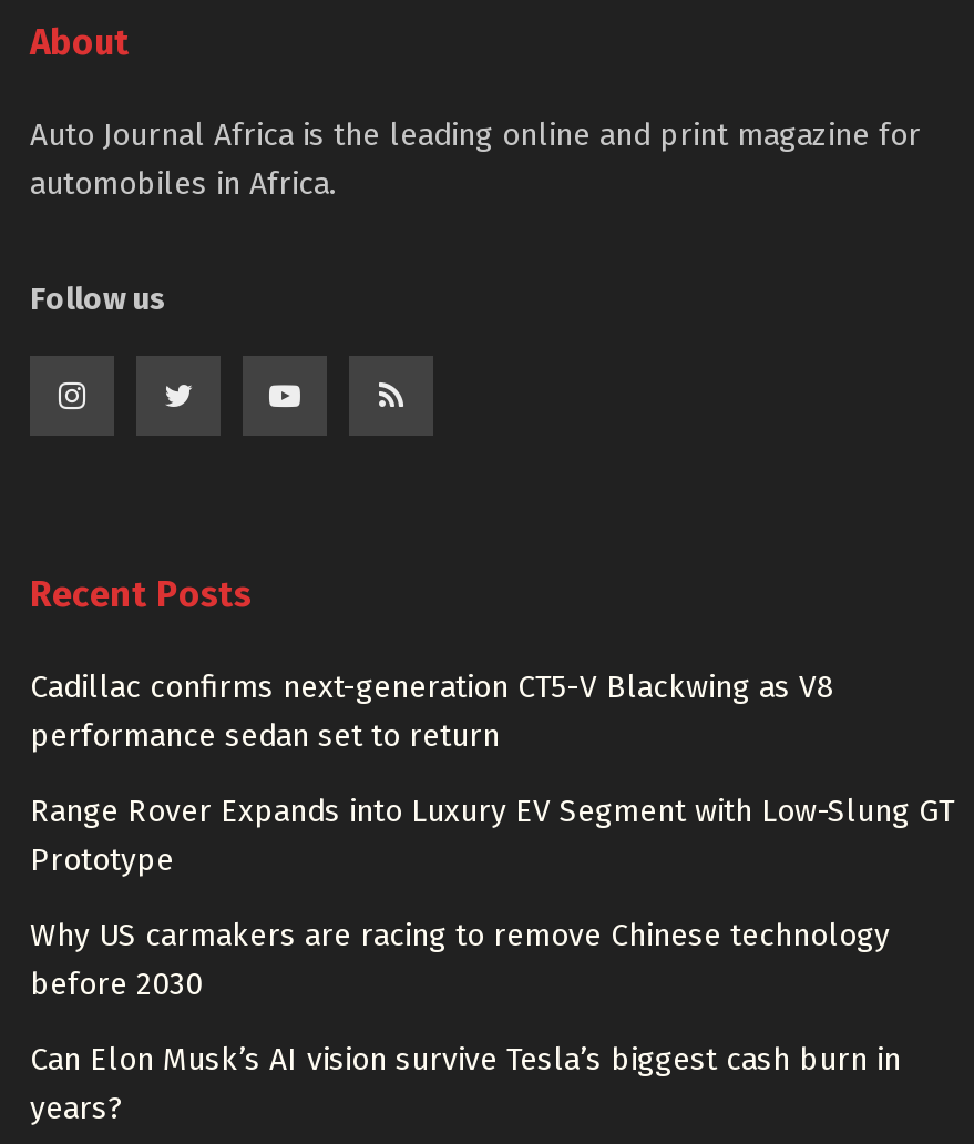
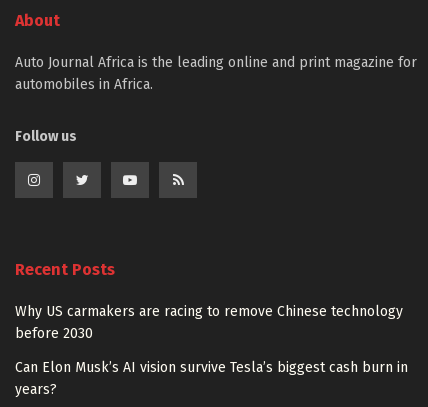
- Cadillac confirms next-generation CT5-V Blackwing as V8
- performance sedan set to return
- Range Rover Expands into Luxury EV Segment with Low-Slung GT
- Prototype
